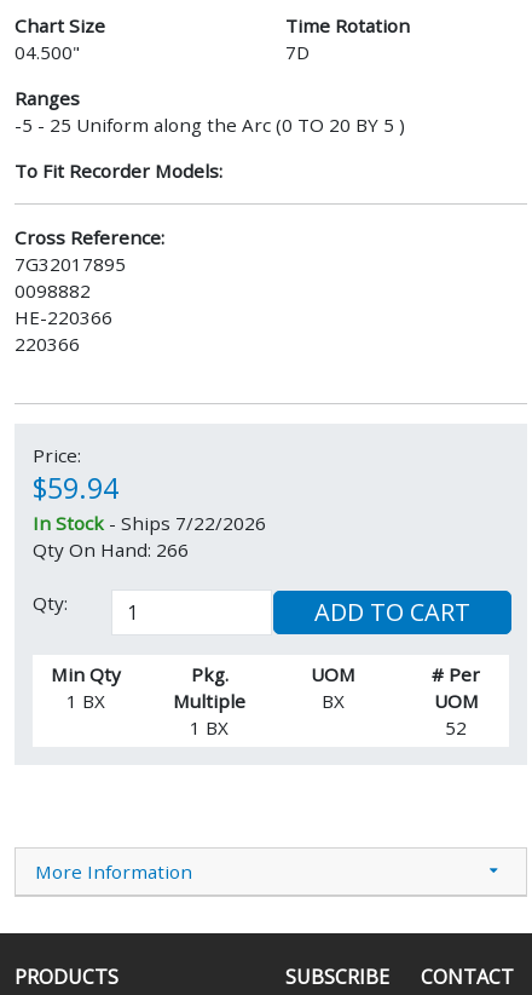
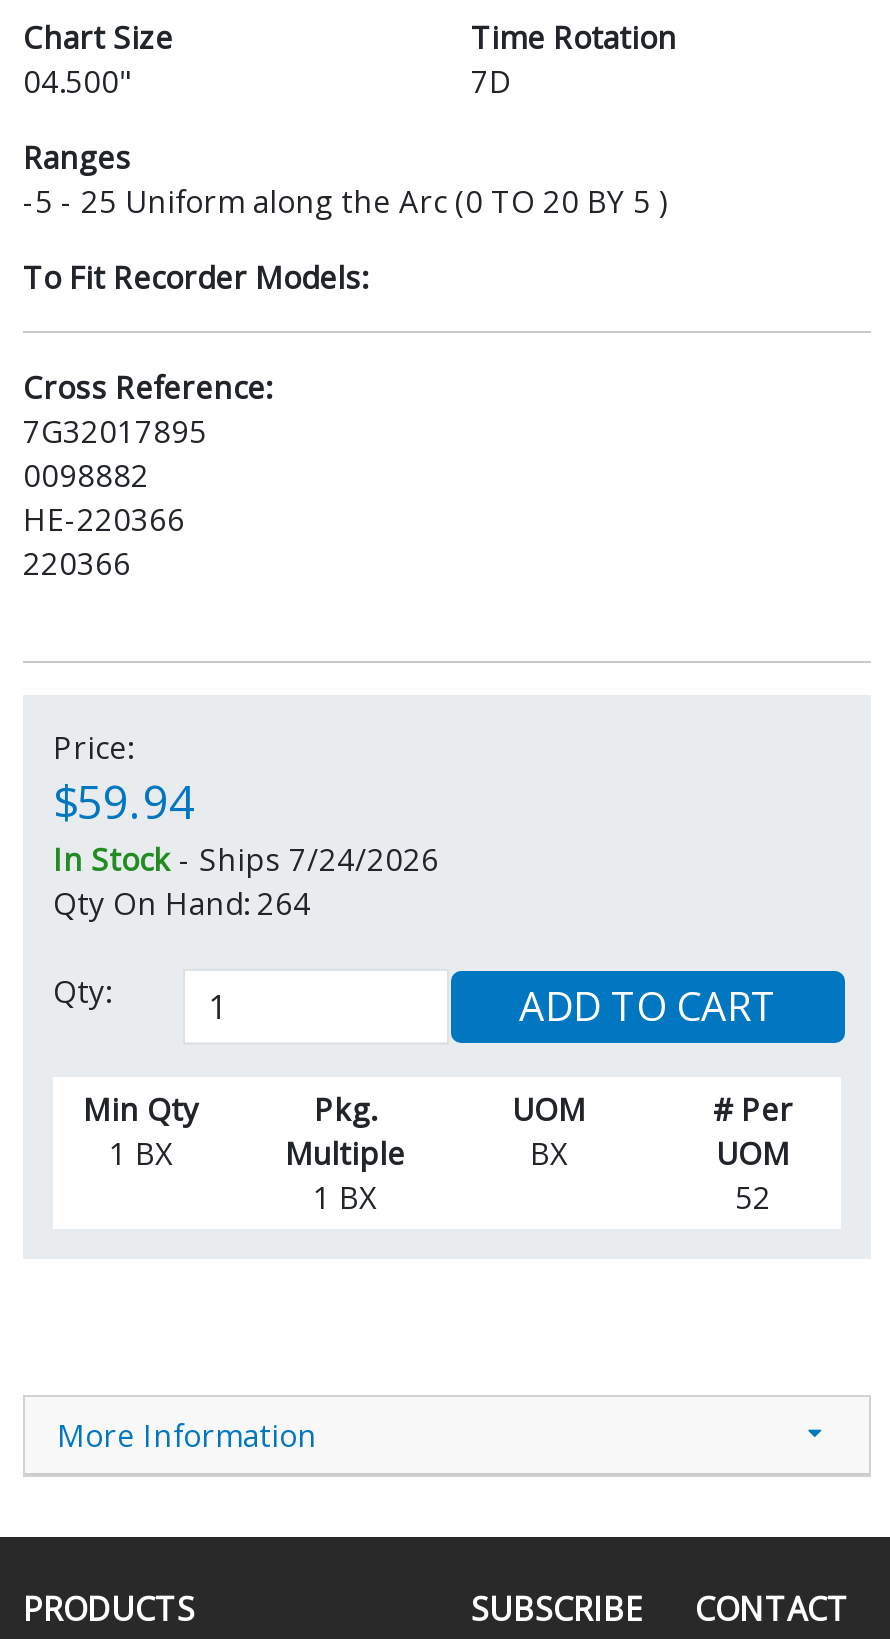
- In Stock - Ships 7/22/2026
+ In Stock - Ships 7/24/2026

- Qty On Hand: 266
+ Qty On Hand: 264
